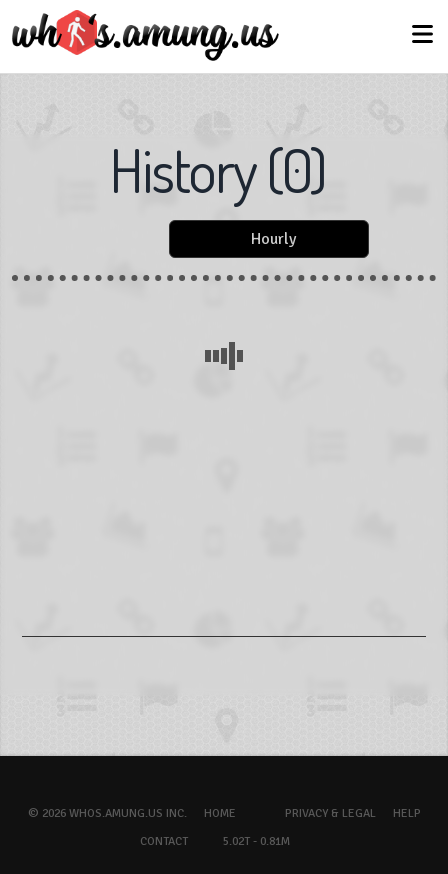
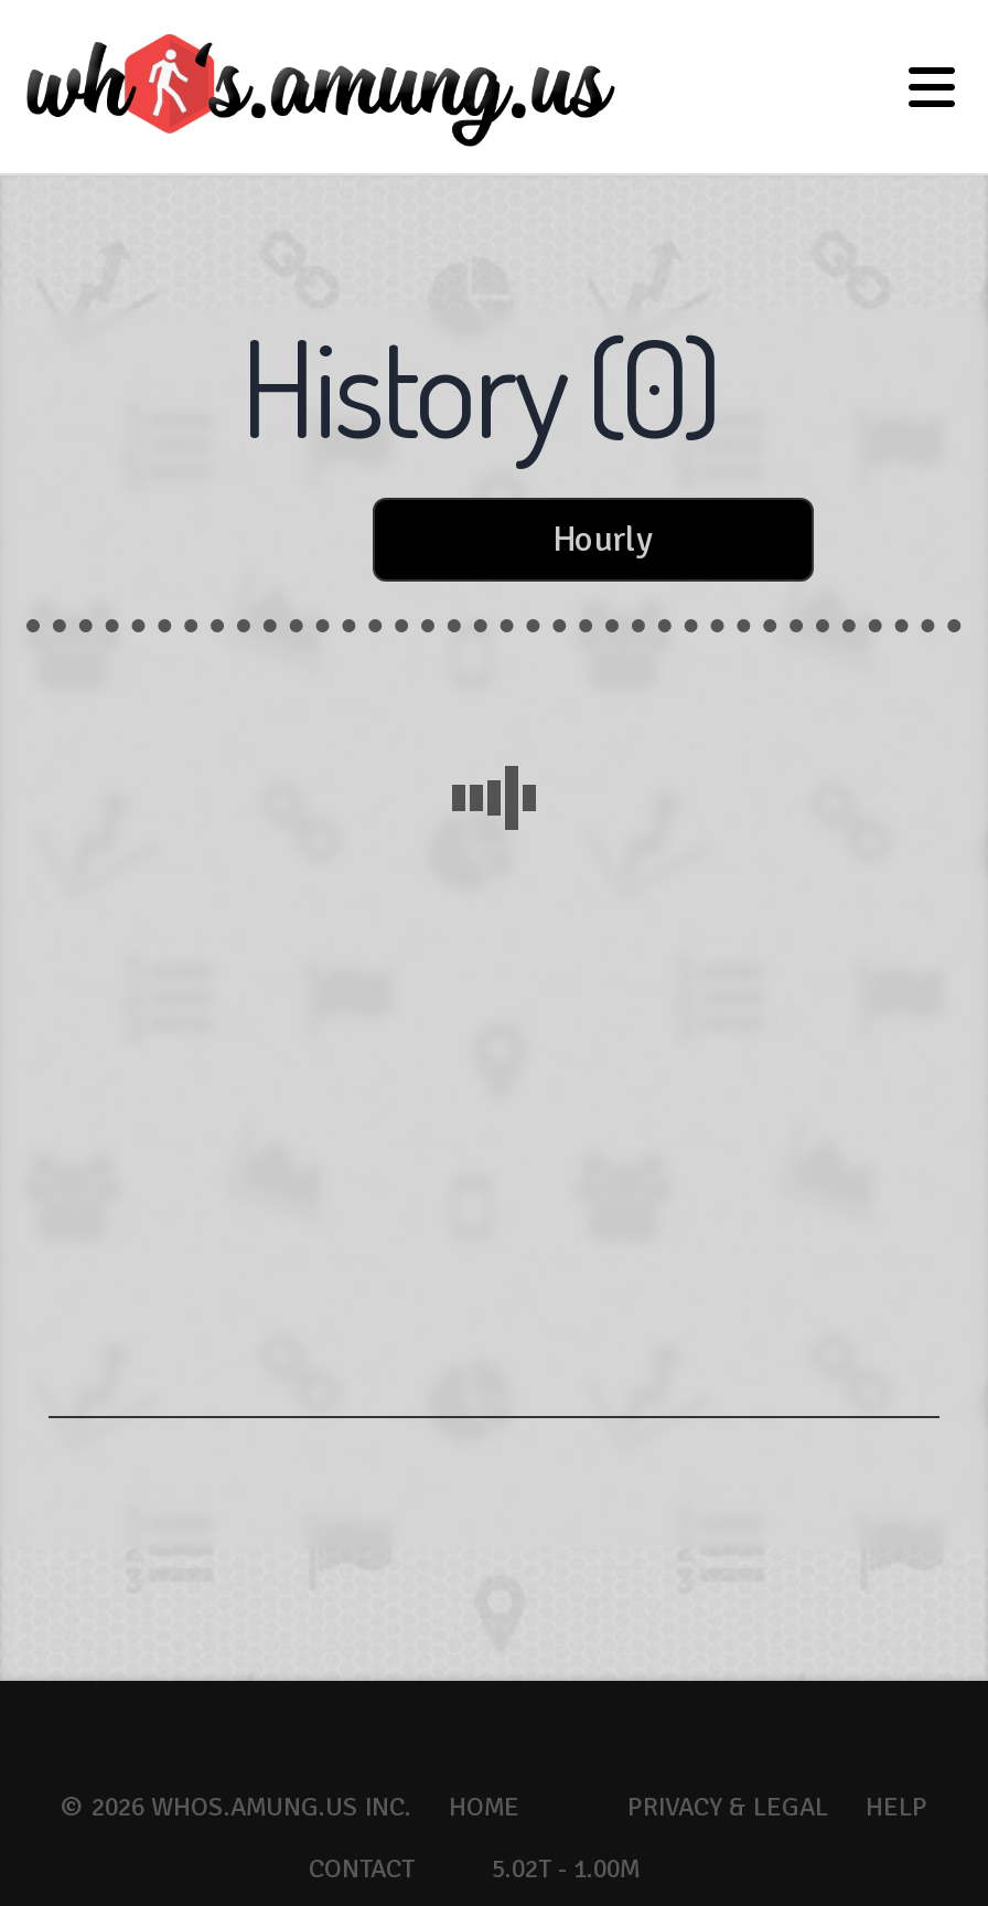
- 5.02T - 0.81M
+ 5.02T - 1.00M
